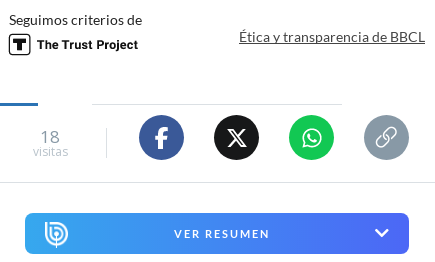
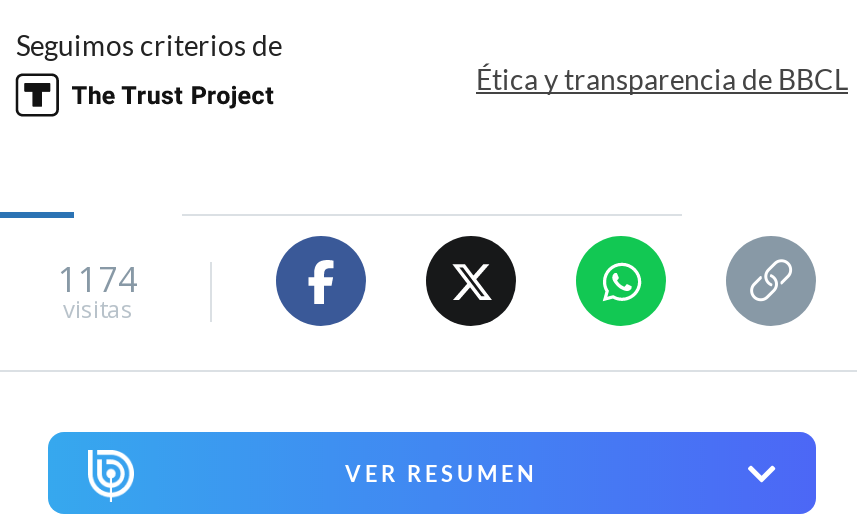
- 18
+ 1174
